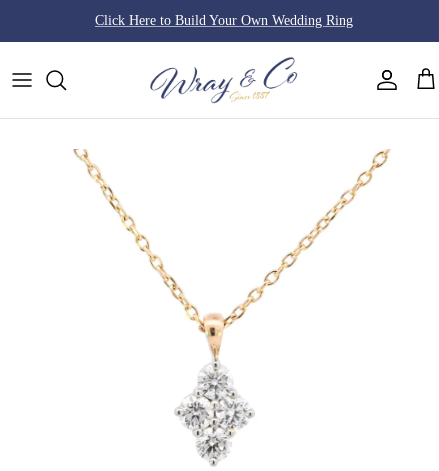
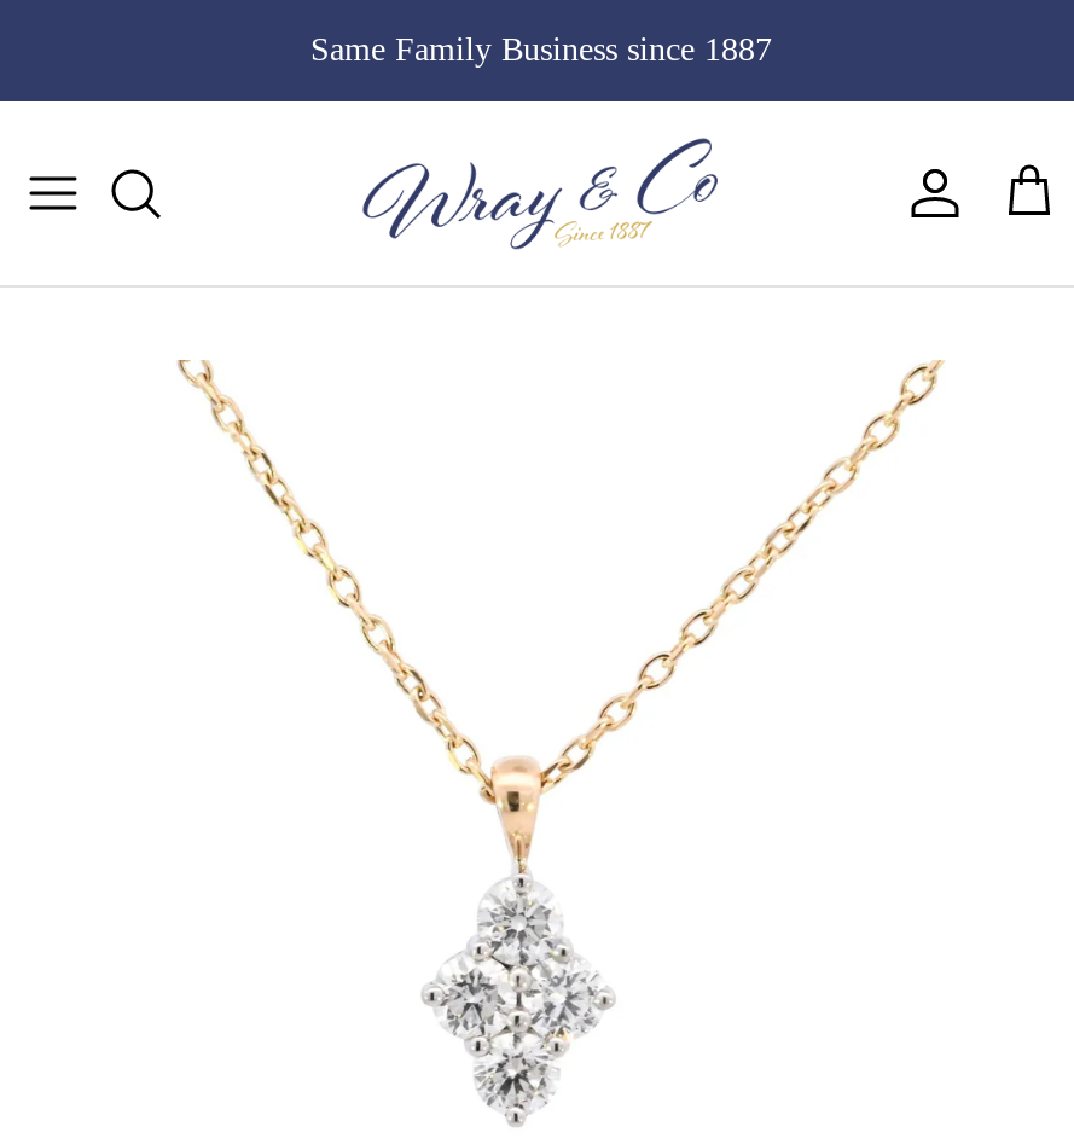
- Click Here to Build Your Own Wedding Ring
+ Same Family Business since 1887
